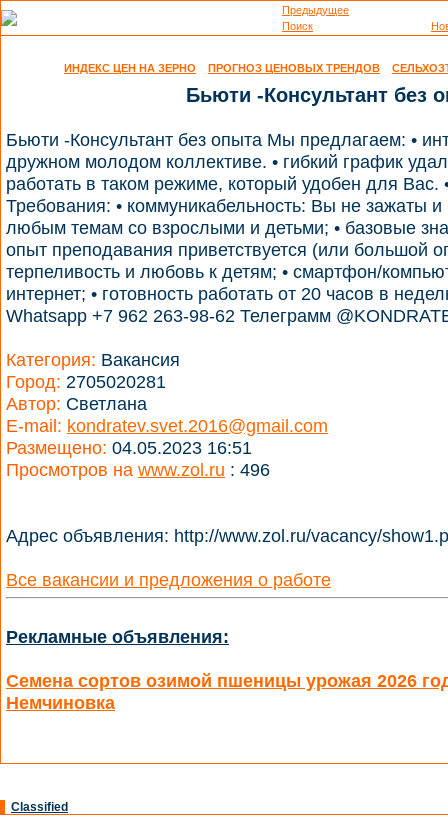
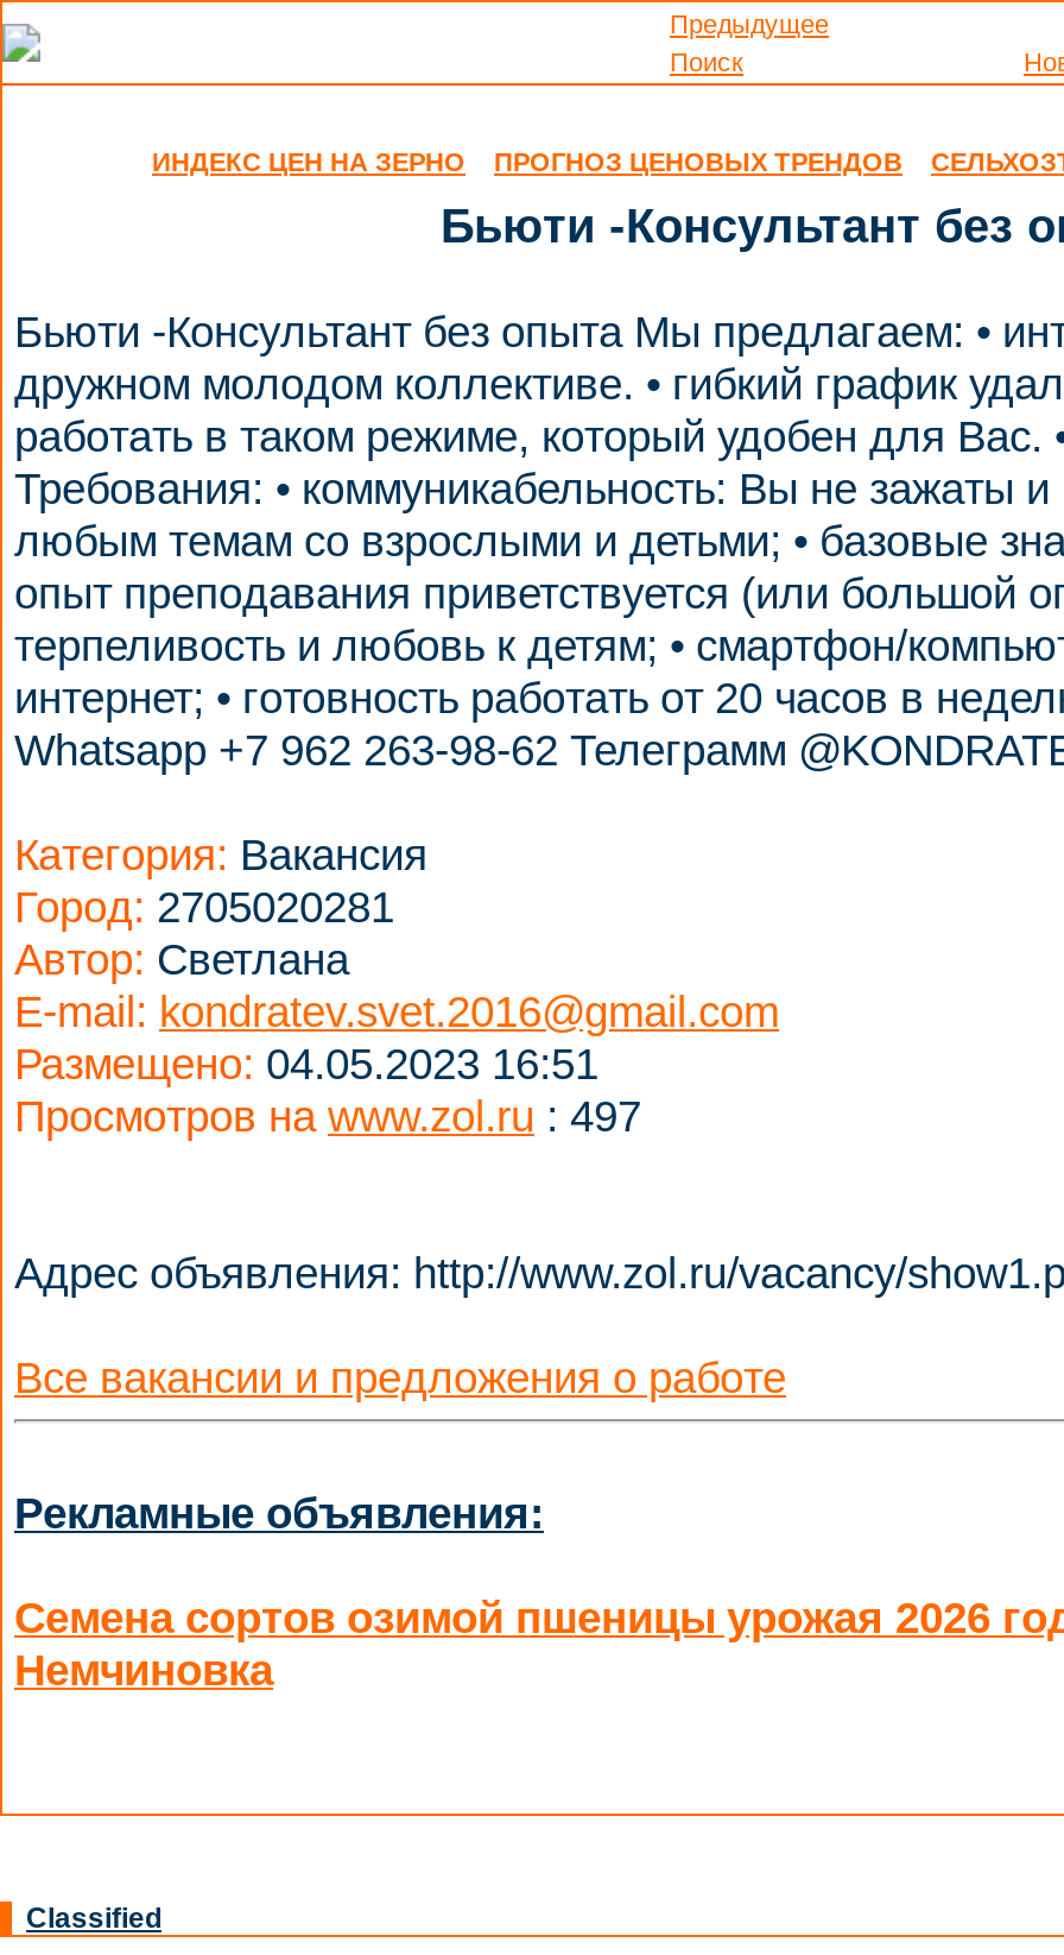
- Просмотров на www.zol.ru: 496
+ Просмотров на www.zol.ru: 497
